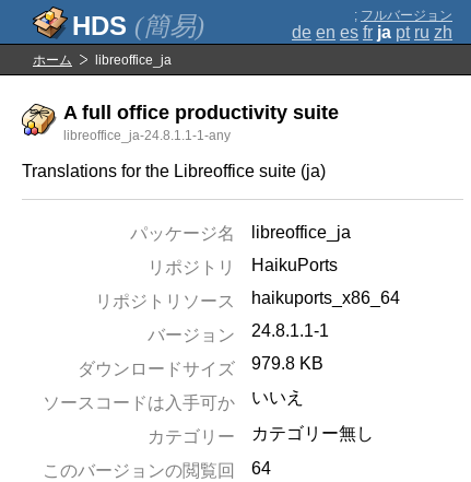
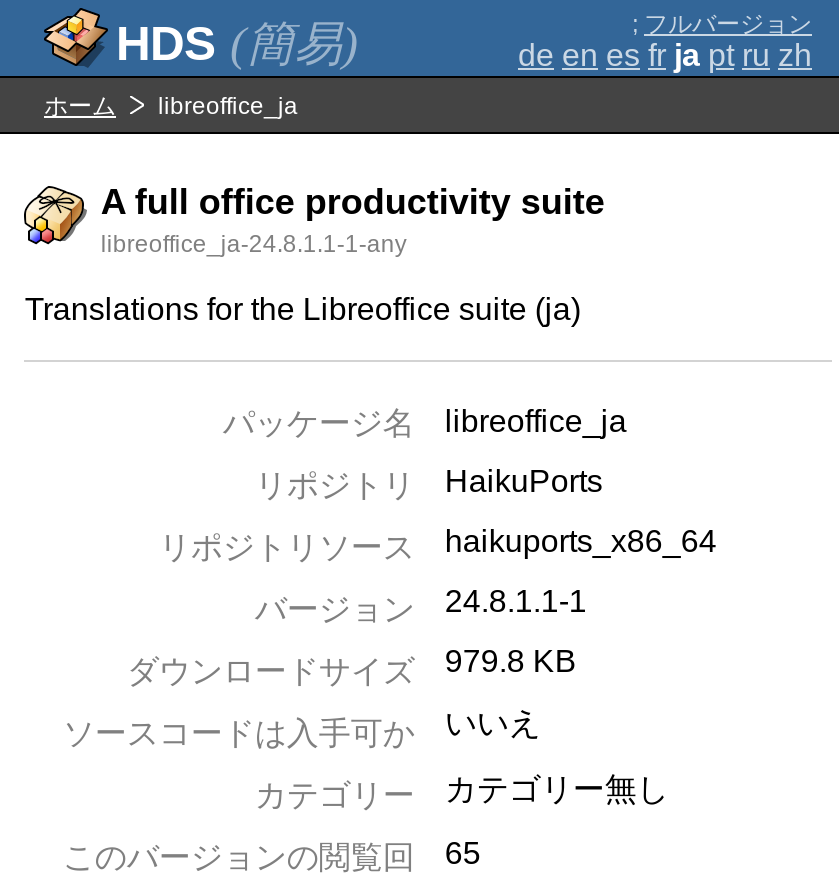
- このバージョンの閲覧回 64
+ このバージョンの閲覧回 65
